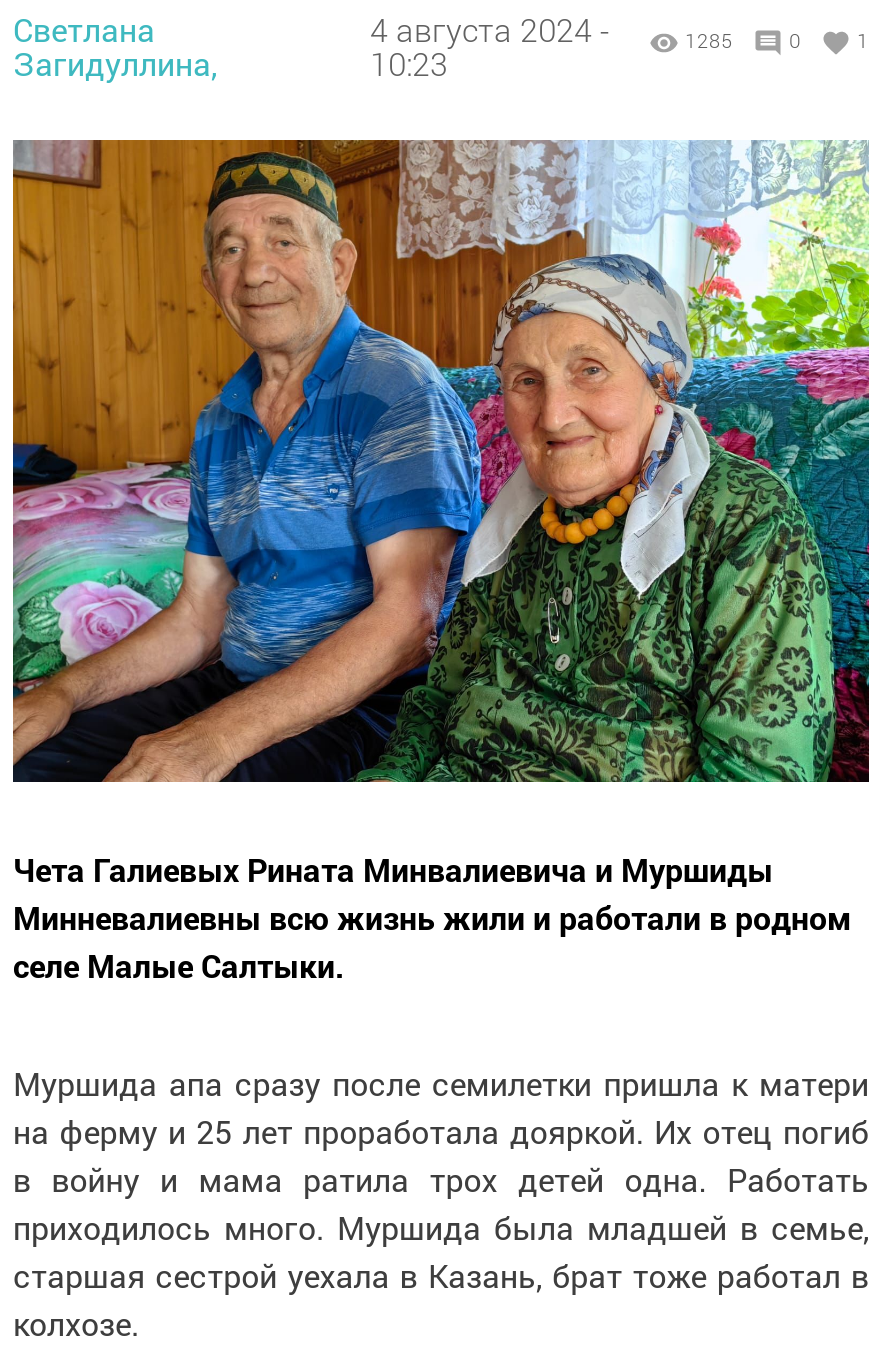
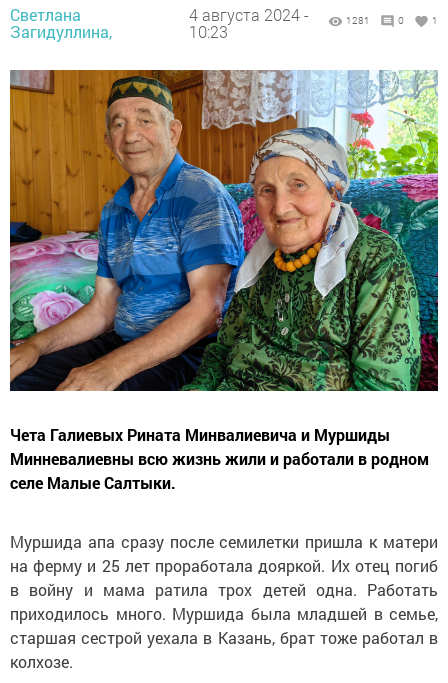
- 1285
+ 1281
